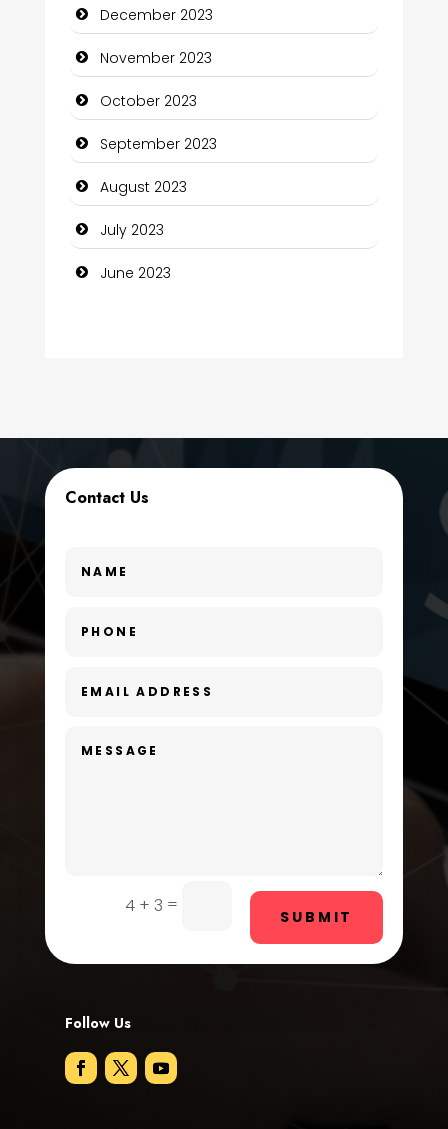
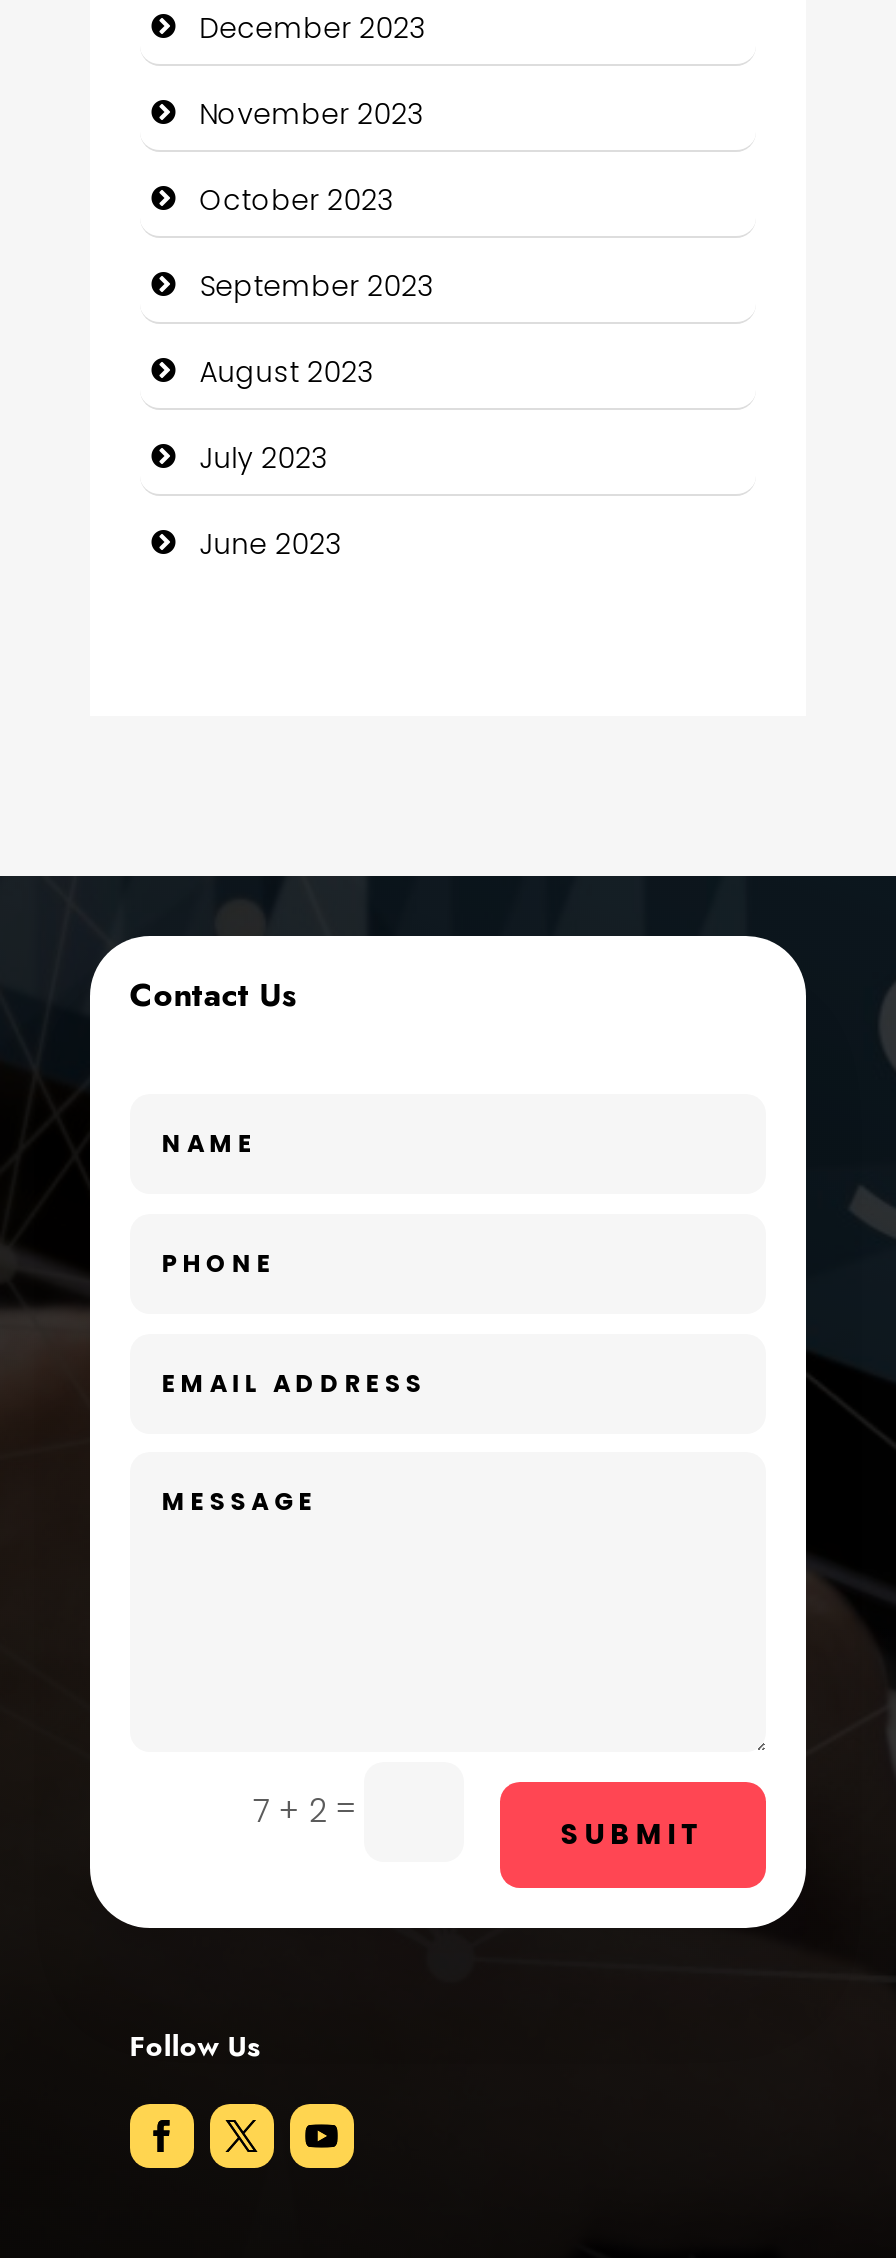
- 4 + 3 =
+ 7 + 2 =
